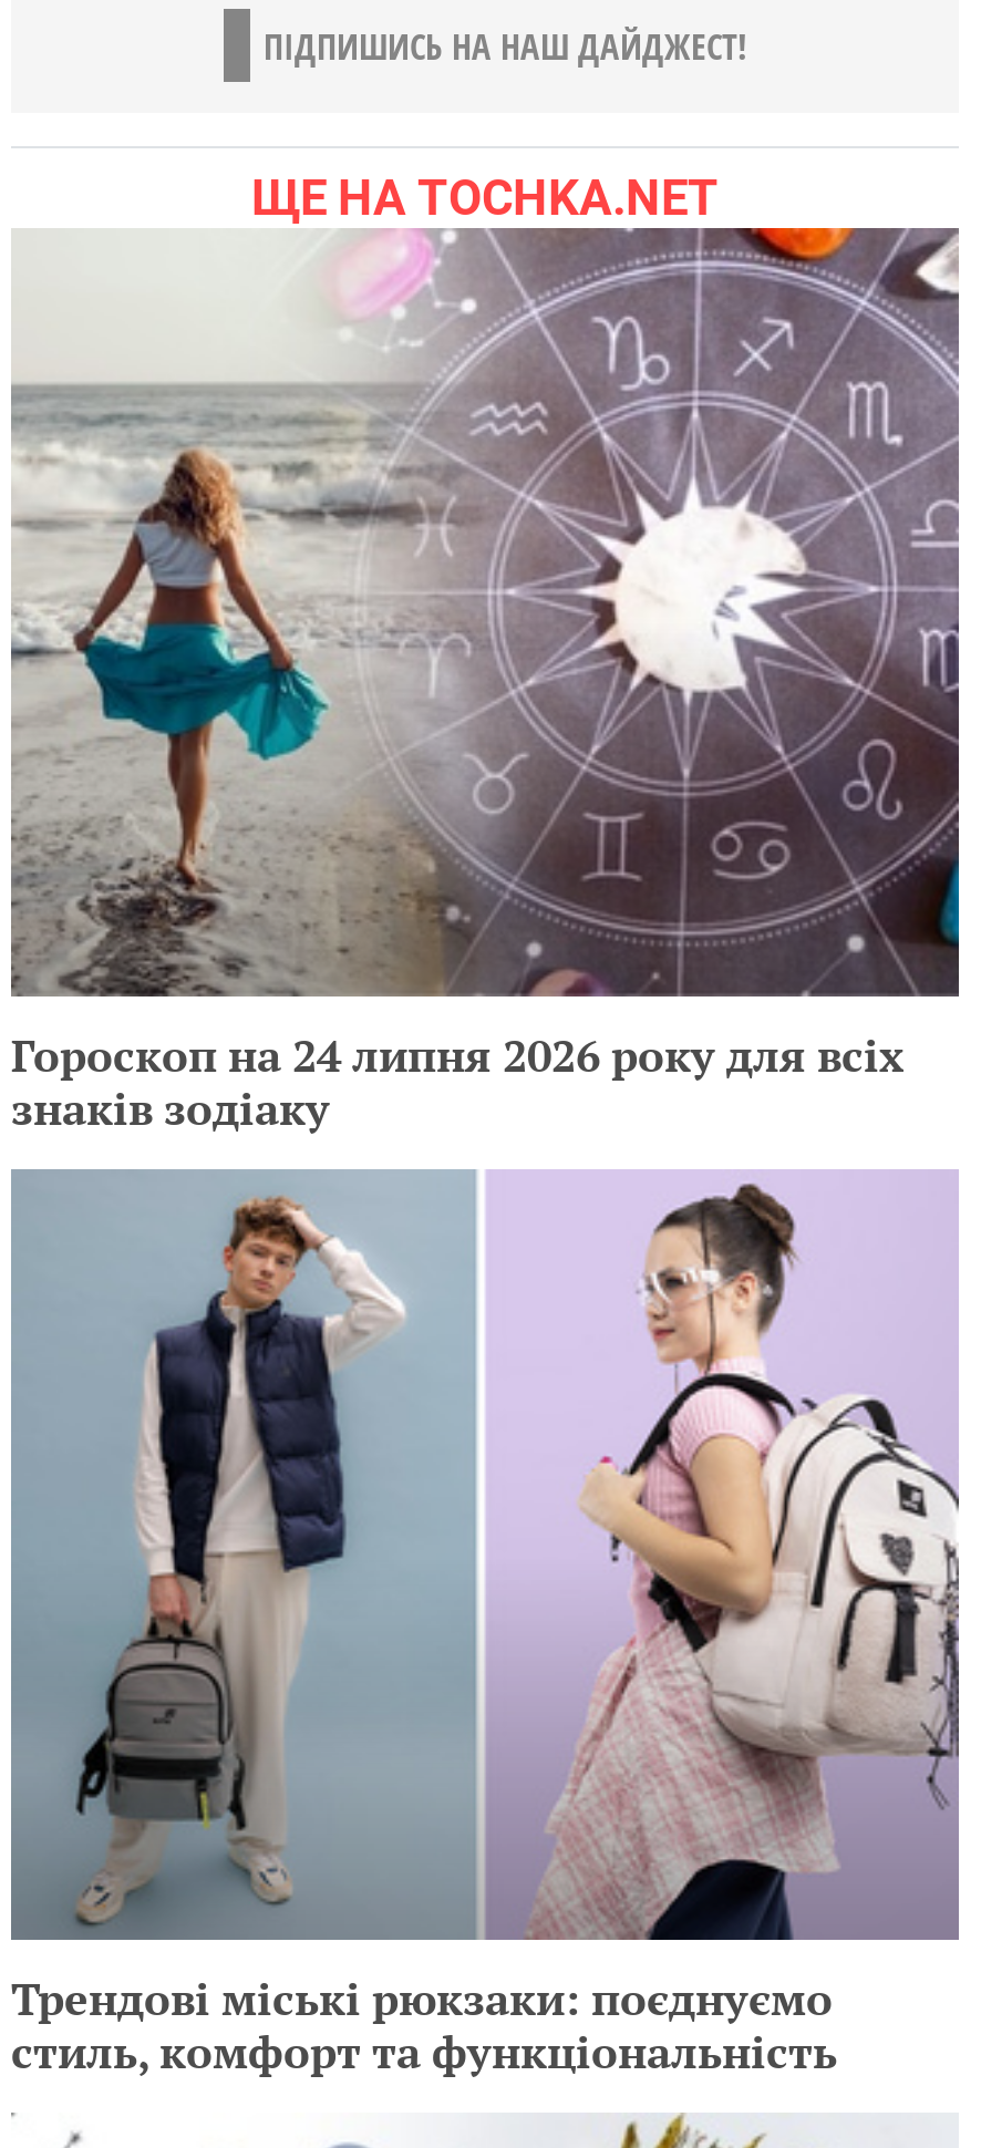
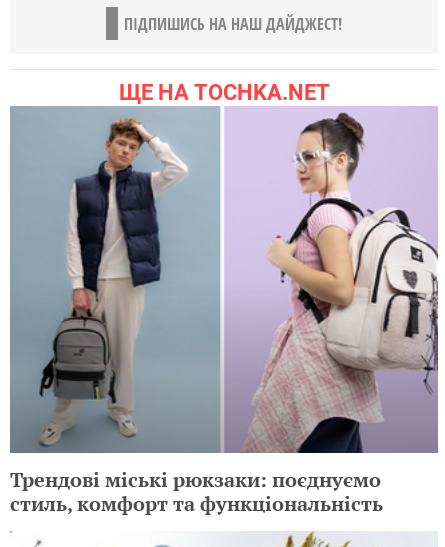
- [image]
- Гороскоп на 24 липня 2026 року для всіх
- знаків зодіаку
